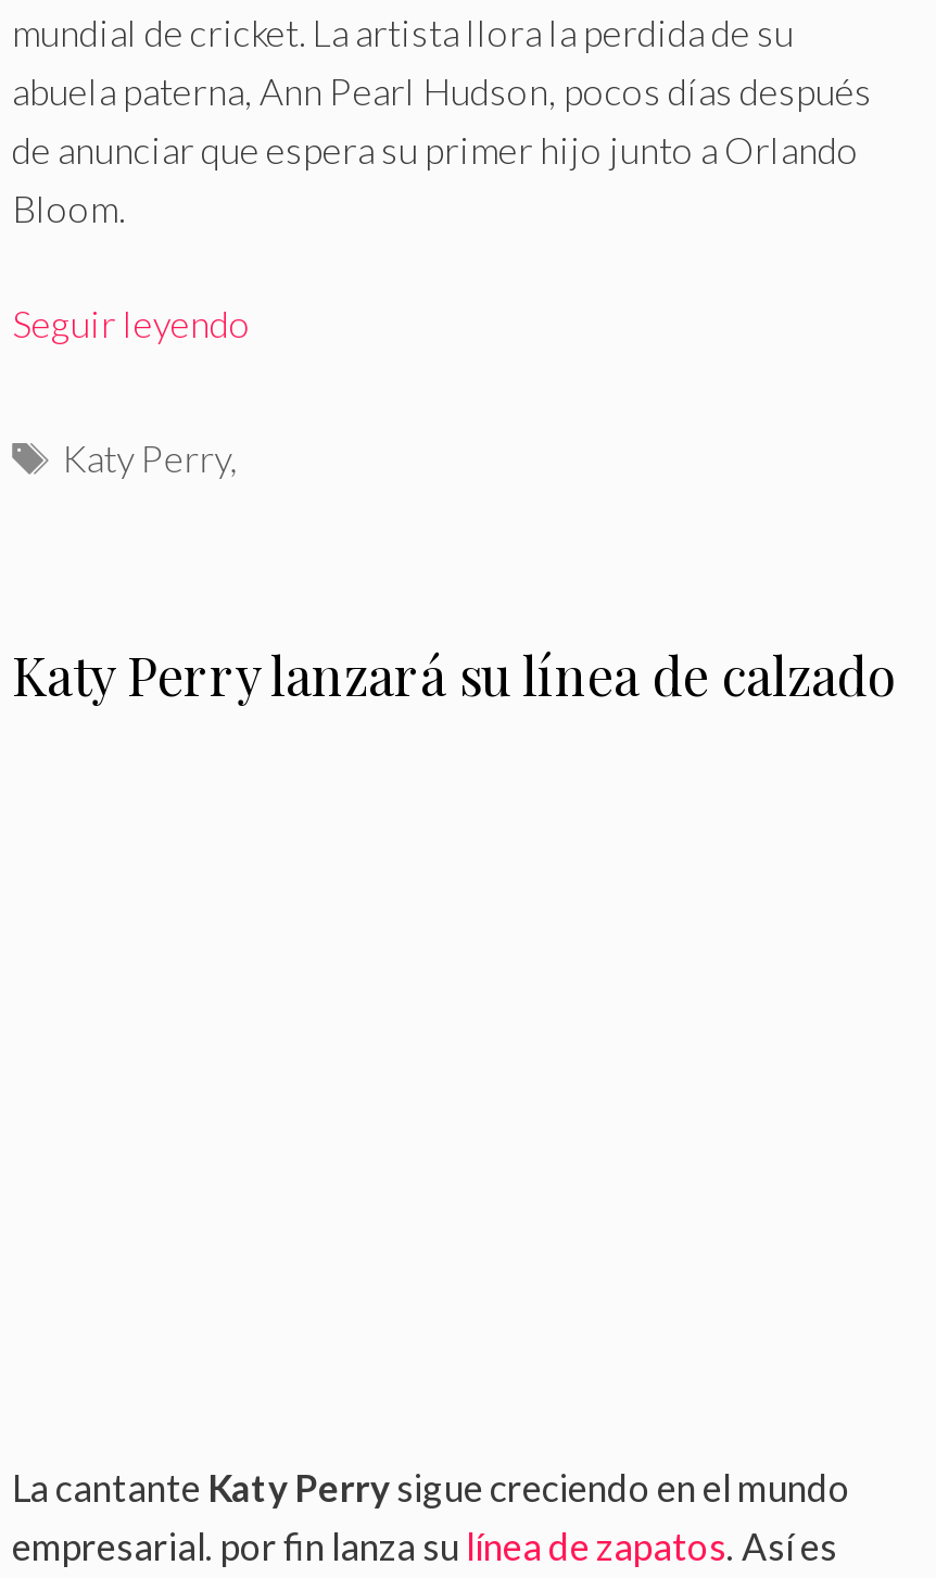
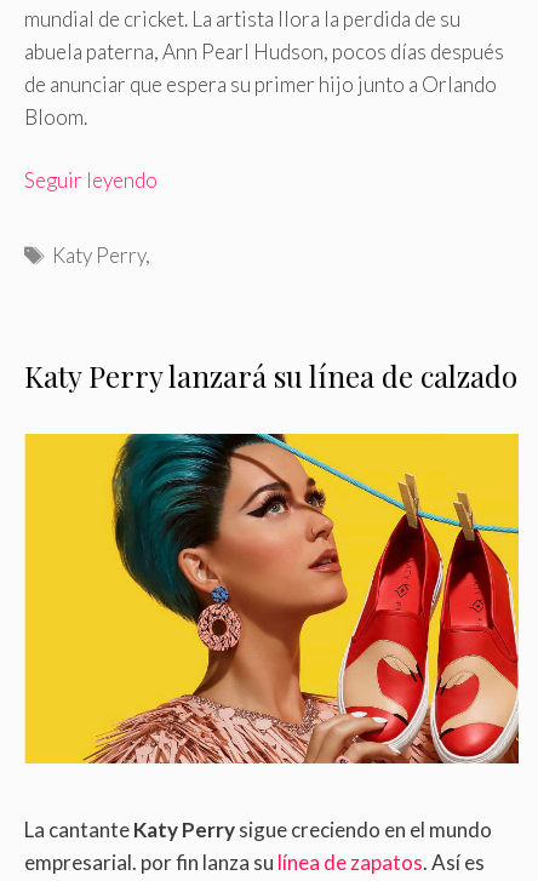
+ [image]
